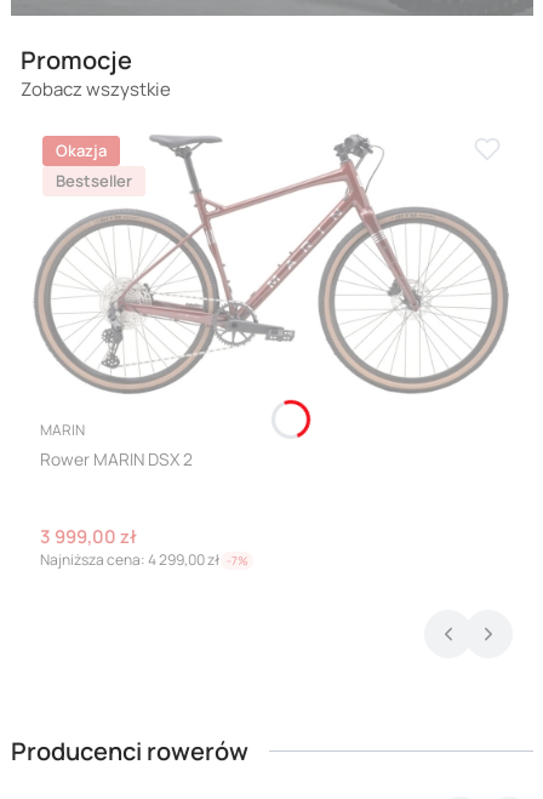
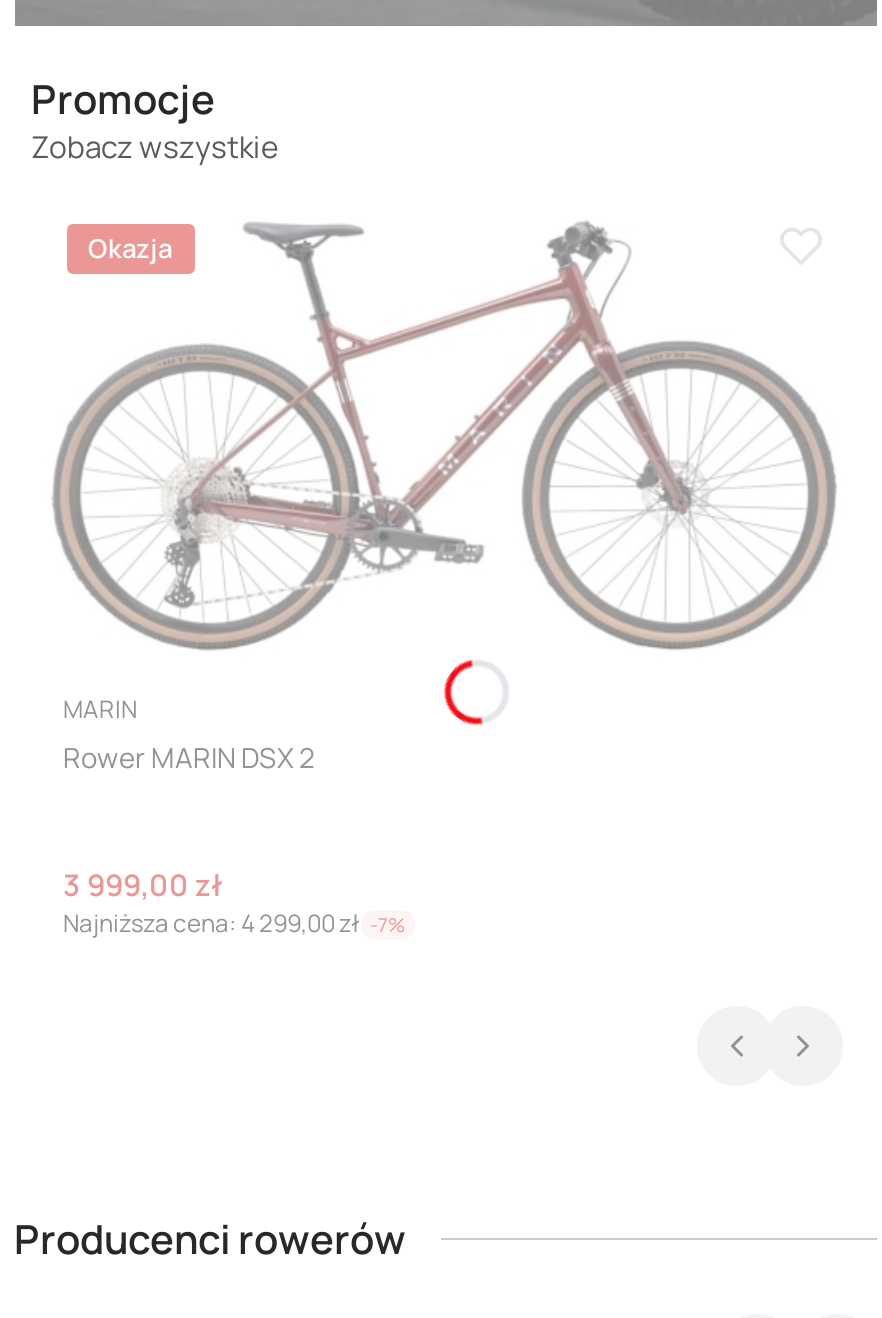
- Bestseller

- [image]
+ [image]
